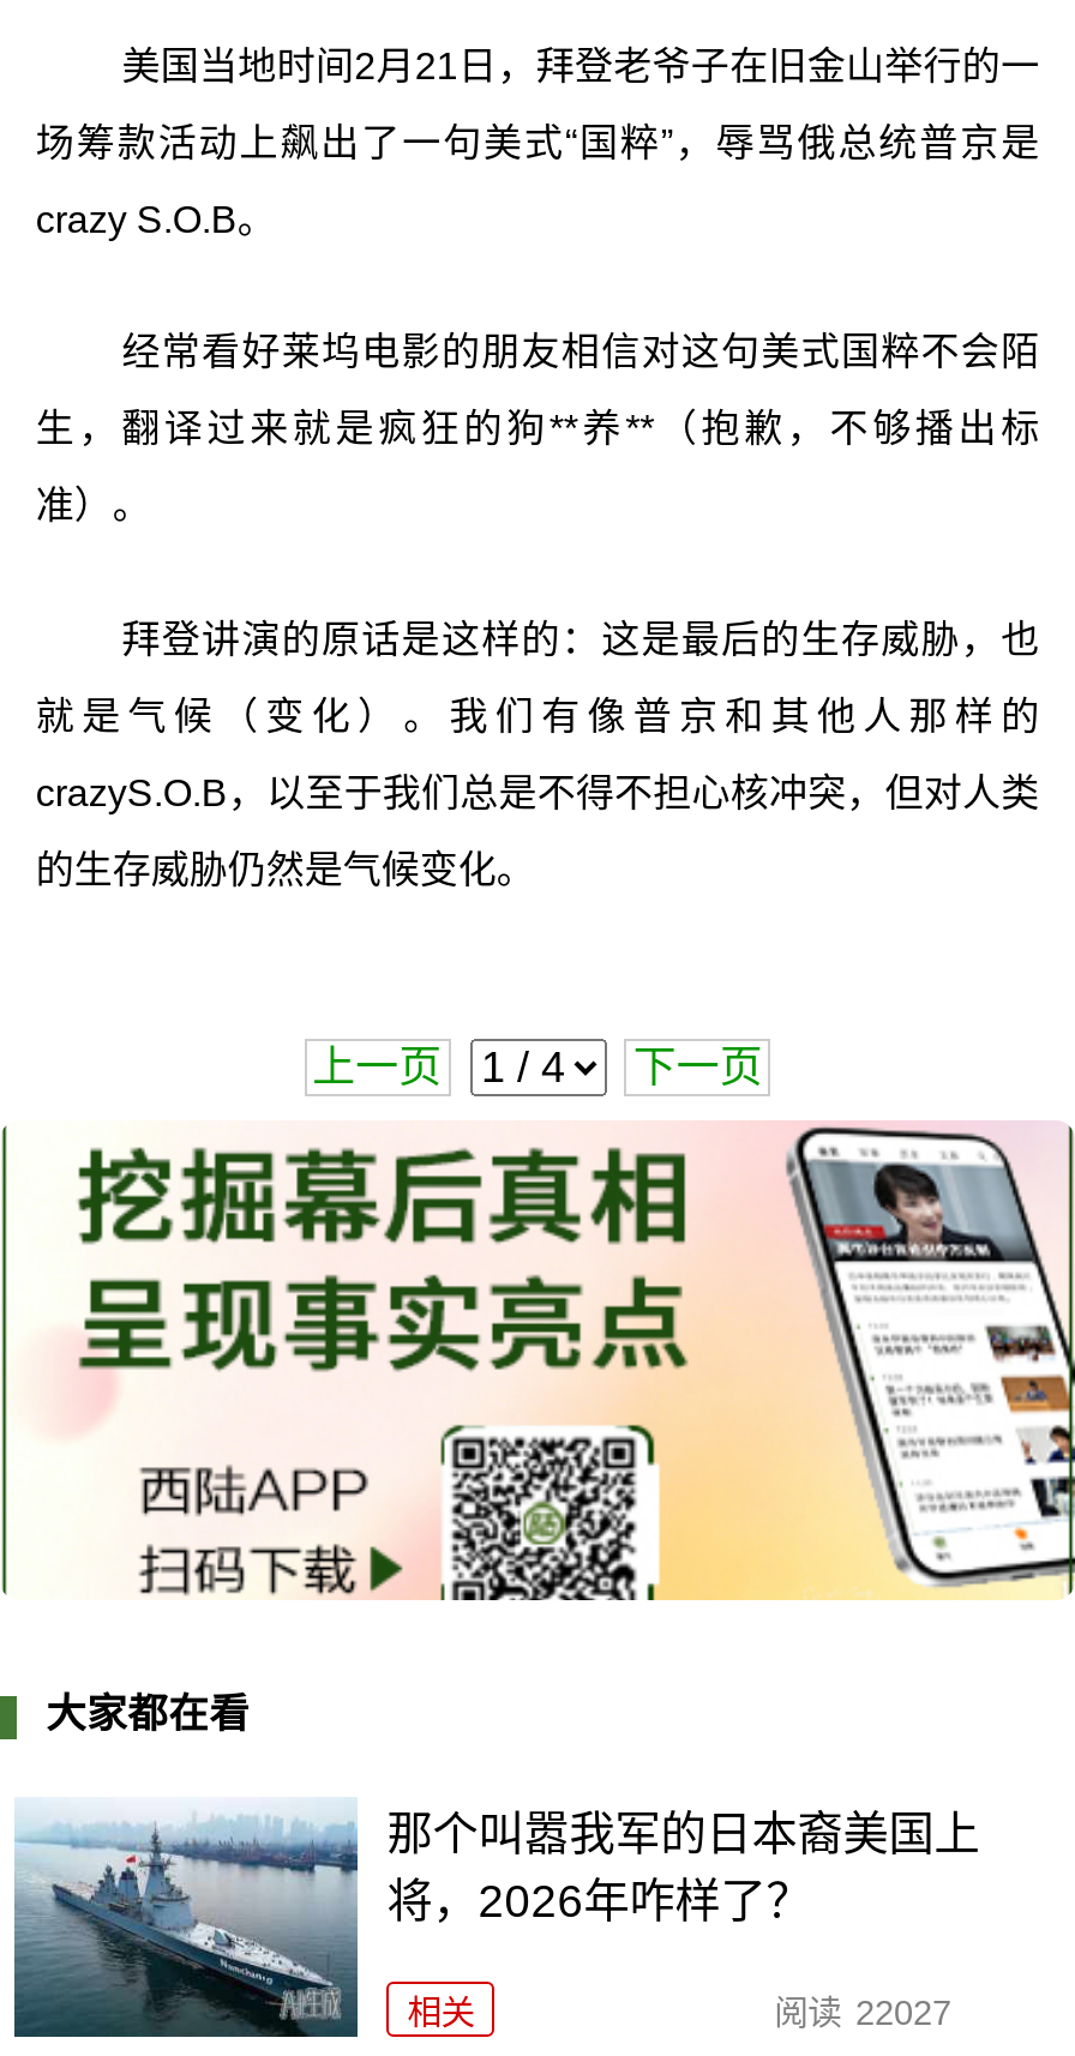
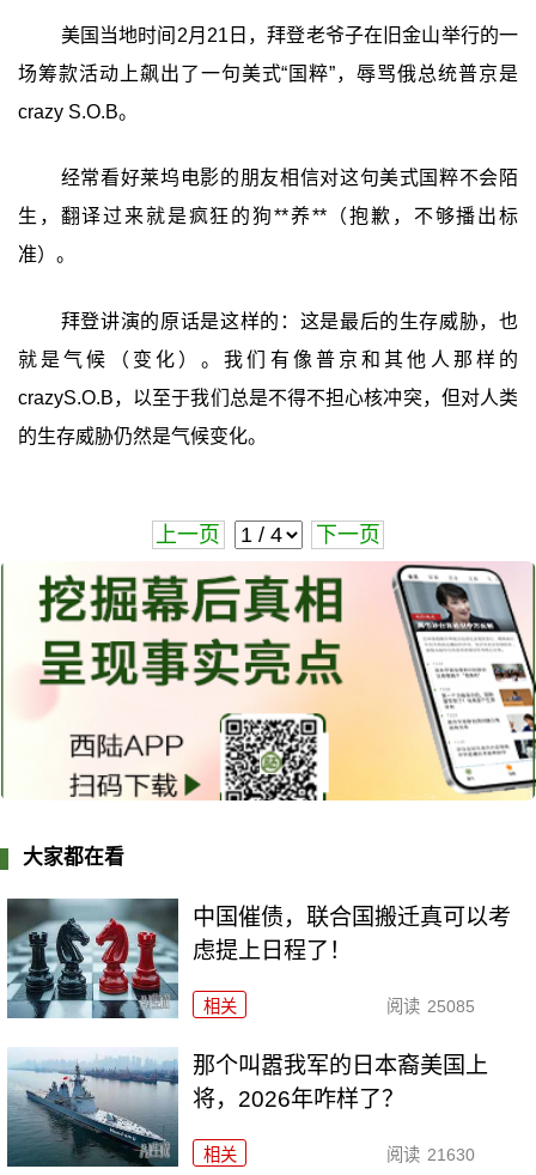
+ [image]
+ 中国催债，联合国搬迁真可以考
+ 虑提上日程了！
+ 相关
+ 阅读 25085

- 阅读 22027
+ 阅读 21630
